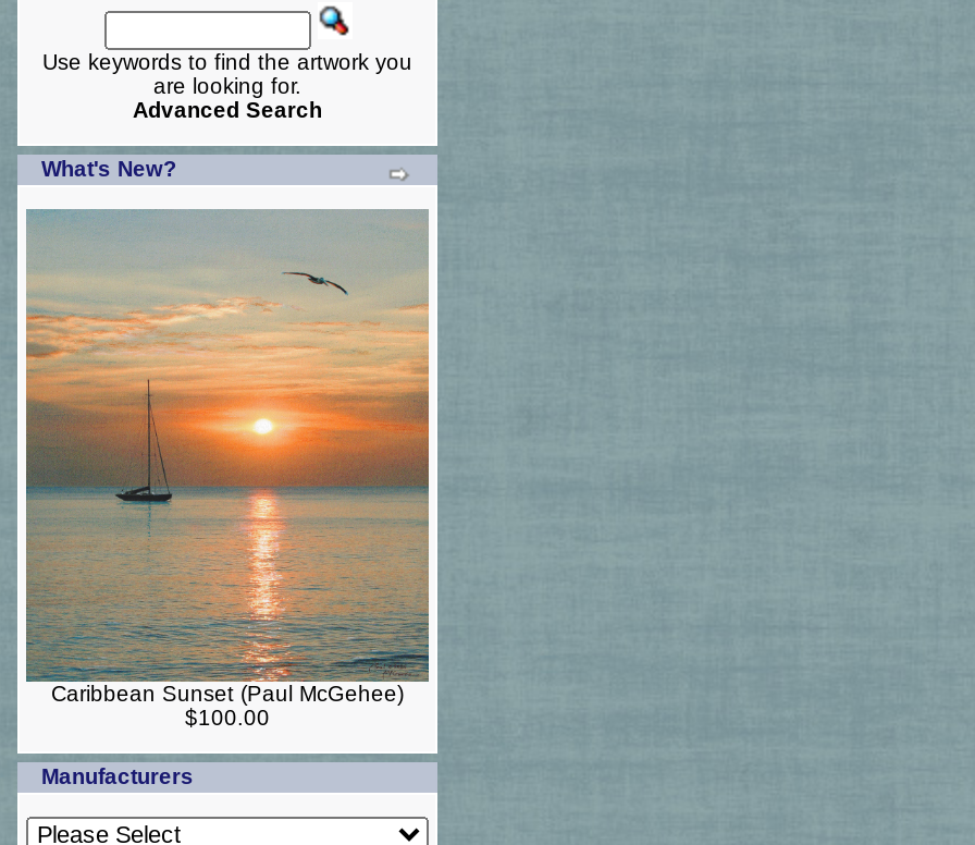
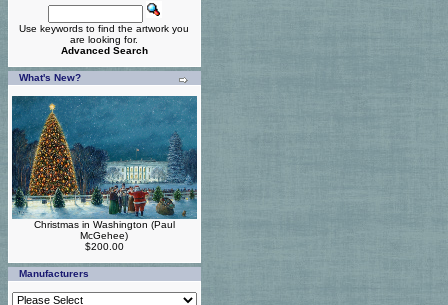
- [image]
- Caribbean Sunset (Paul McGehee)
- $100.00
+ [image]
+ Christmas in Washington (Paul
+ McGehee)
+ $200.00
